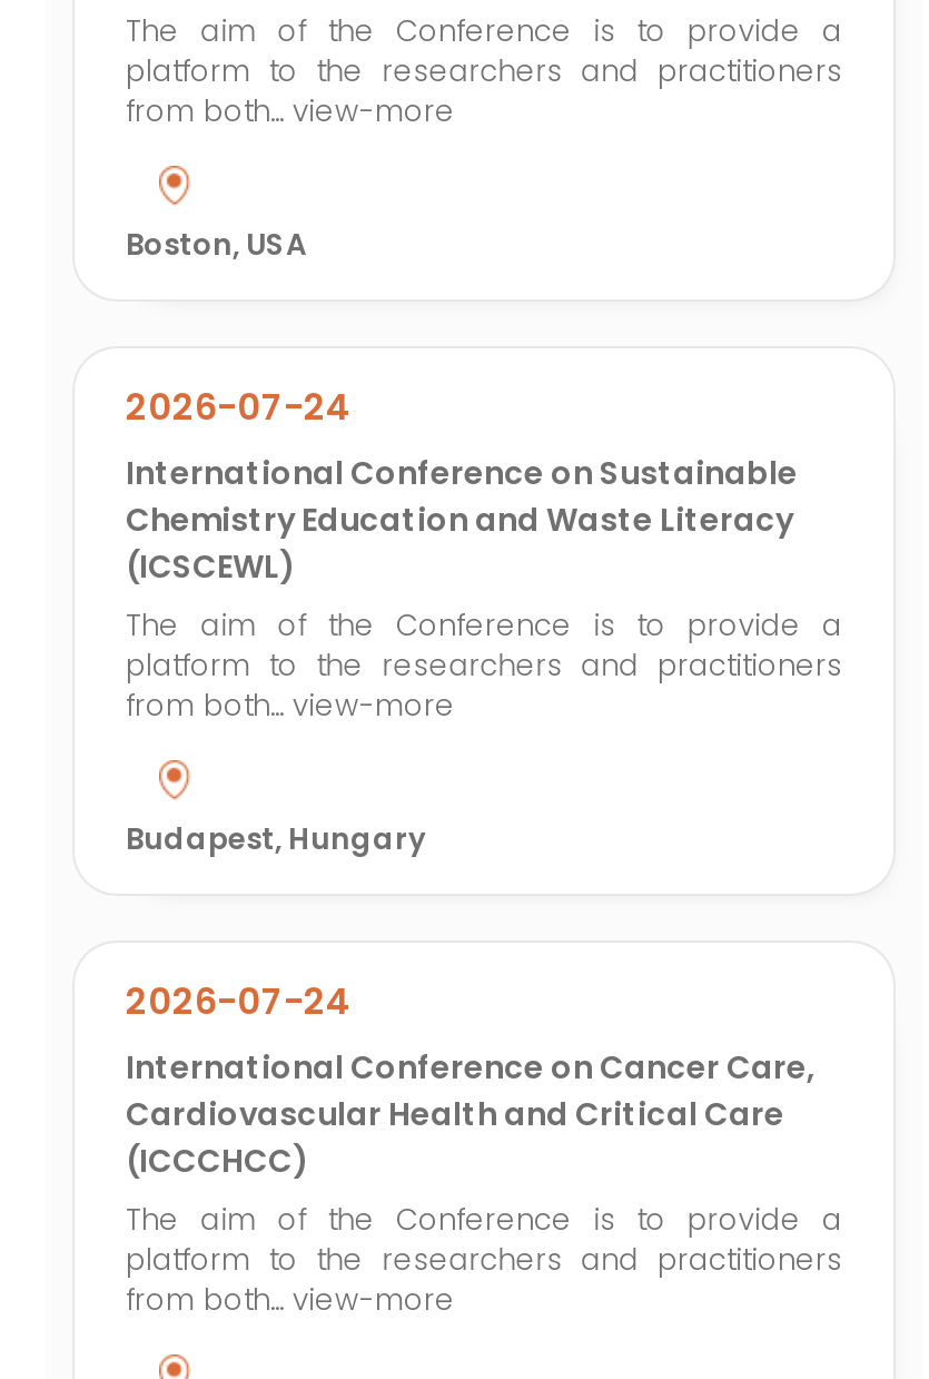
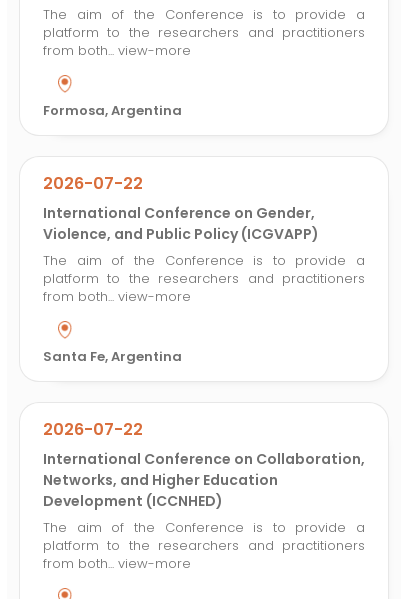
- Boston, USA
+ Formosa, Argentina

- 2026-07-24
- International Conference on Sustainable
- Chemistry Education and Waste Literacy
- (ICSCEWL)
+ 2026-07-22
+ International Conference on Gender,
+ Violence, and Public Policy (ICGVAPP)

- Budapest, Hungary
+ Santa Fe, Argentina

- 2026-07-24
- International Conference on Cancer Care,
- Cardiovascular Health and Critical Care
- (ICCCHCC)
+ 2026-07-22
+ International Conference on Collaboration,
+ Networks, and Higher Education
+ Development (ICCNHED)
